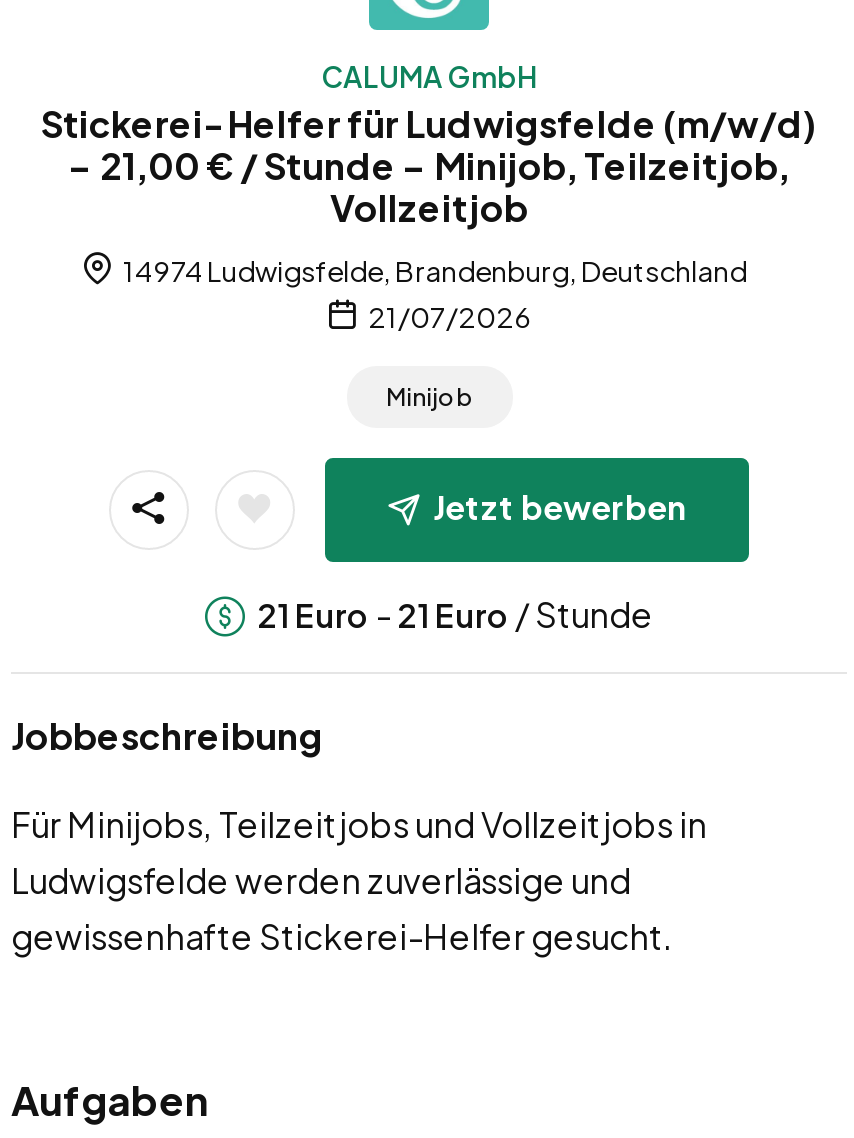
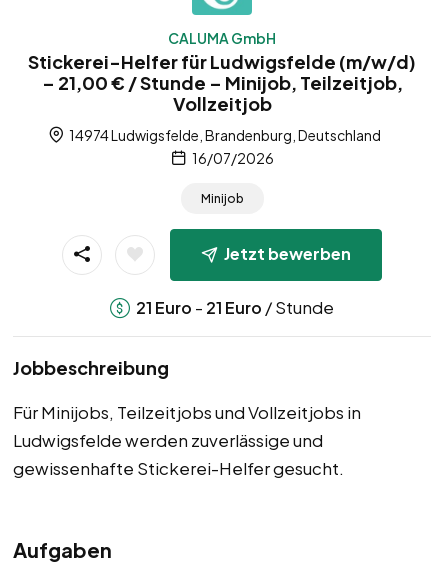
- 21/07/2026
+ 16/07/2026
